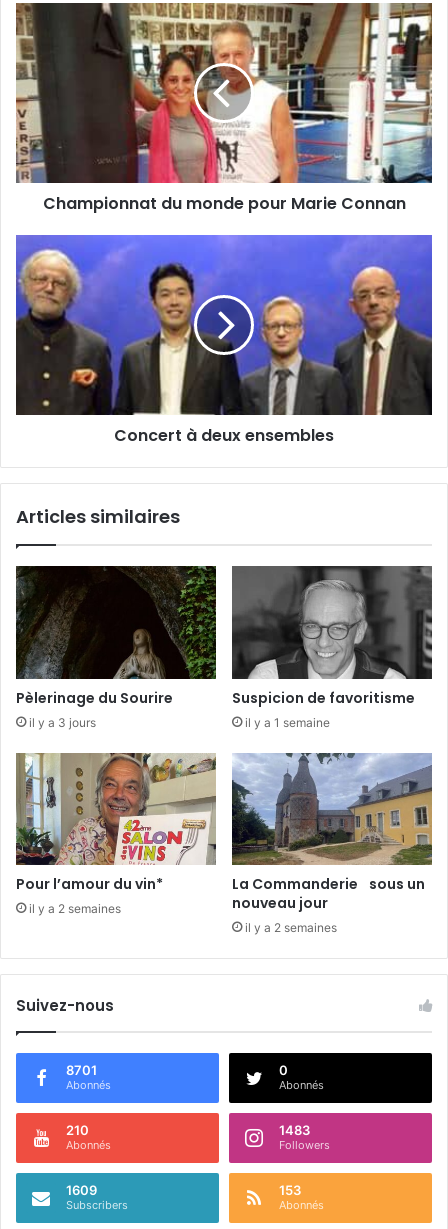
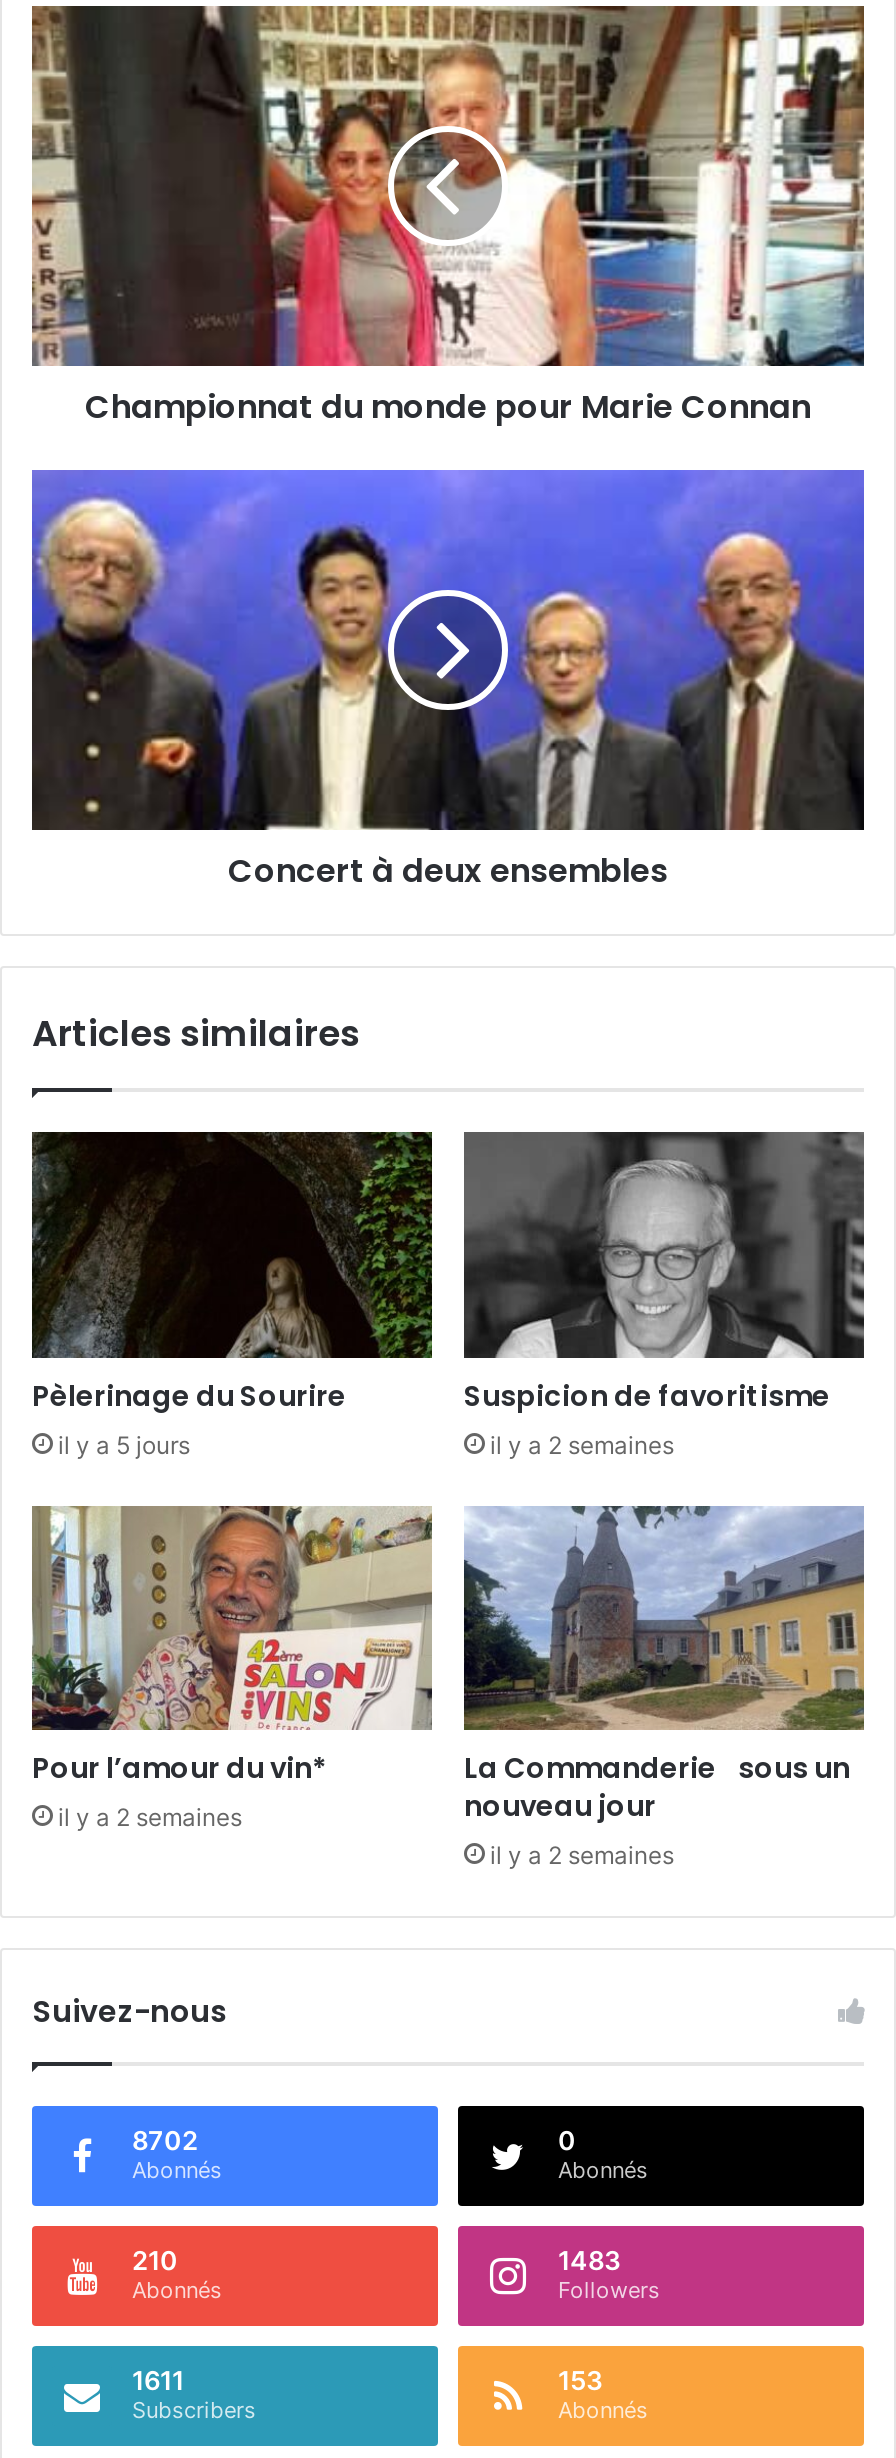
- il y a 3 jours
+ il y a 5 jours

- il y a 1 semaine
+ il y a 2 semaines

- 8701
+ 8702

- 1609
+ 1611
